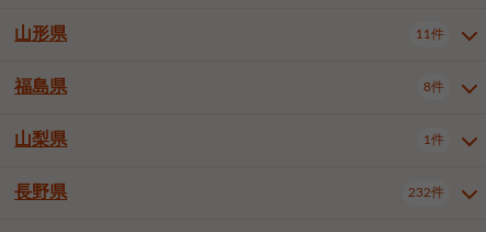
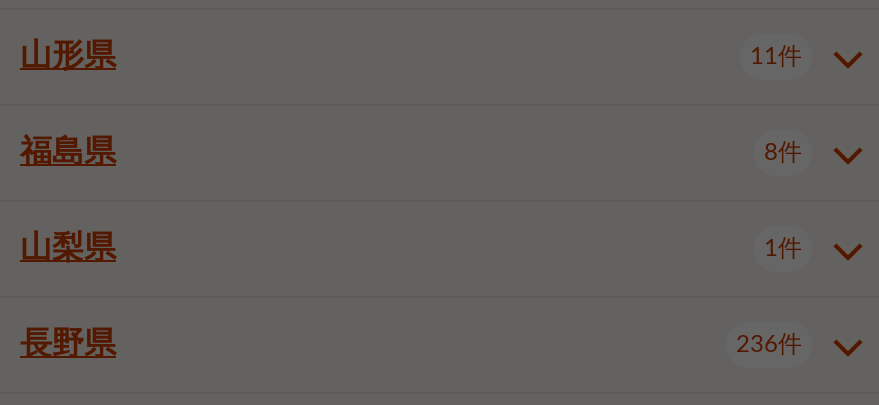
- 232件
+ 236件
